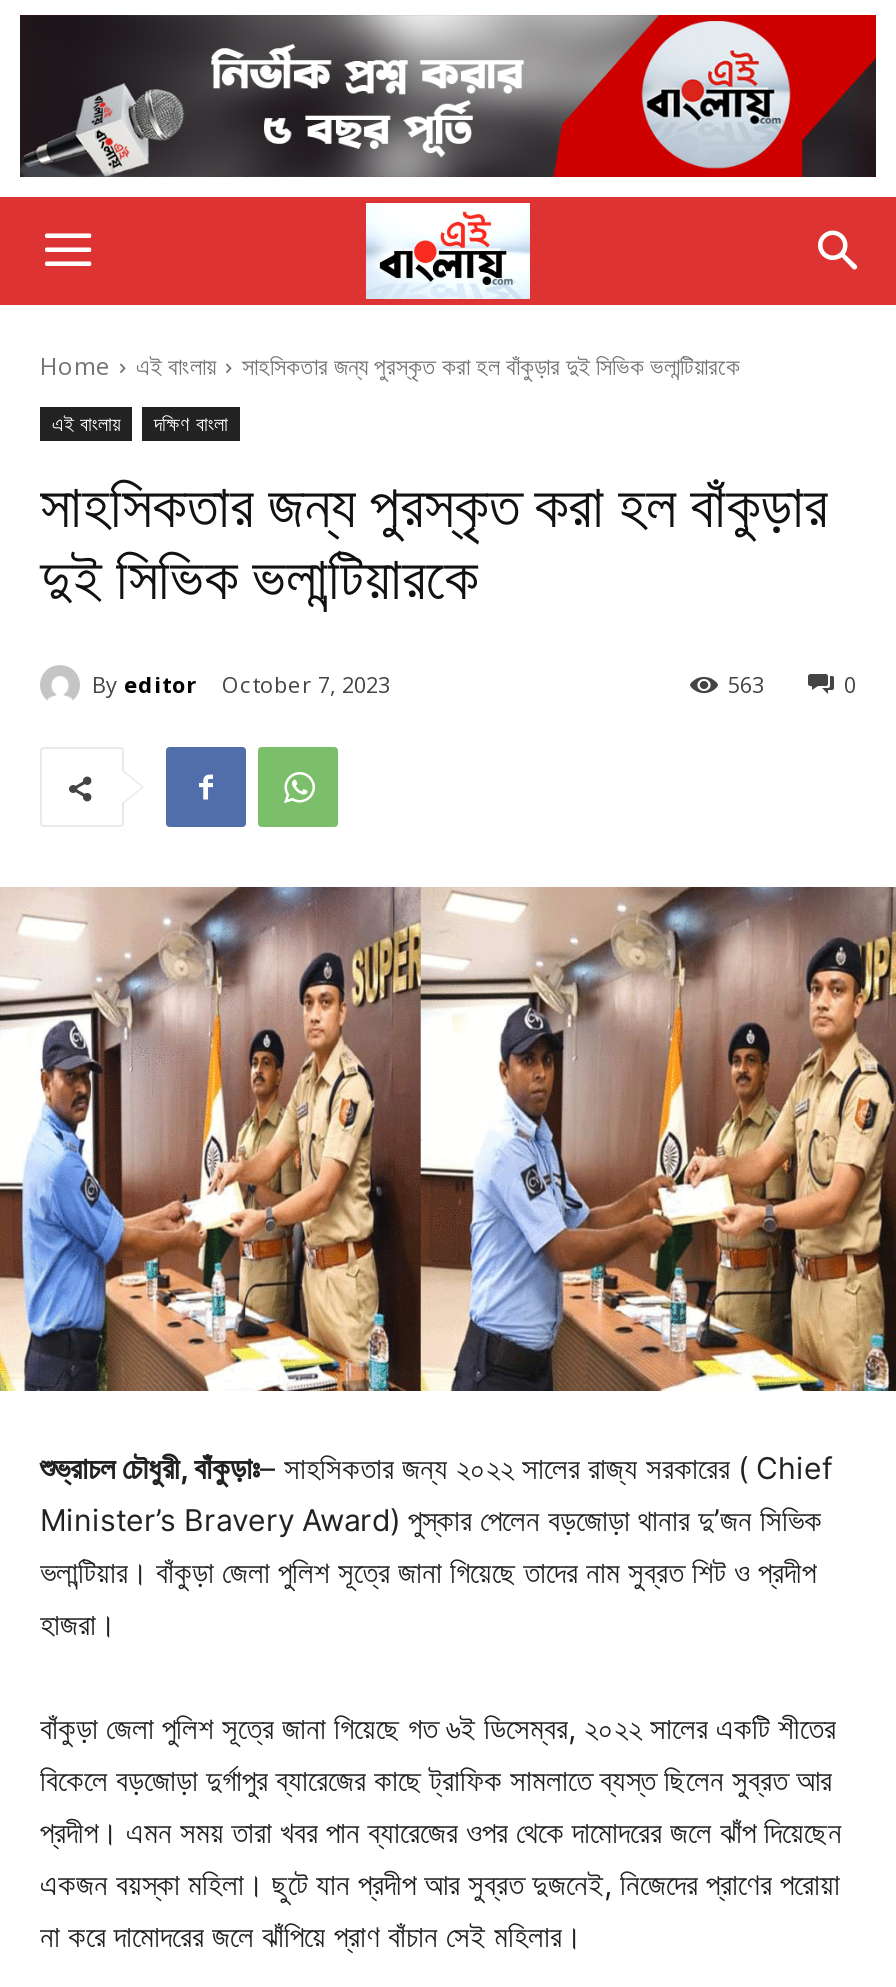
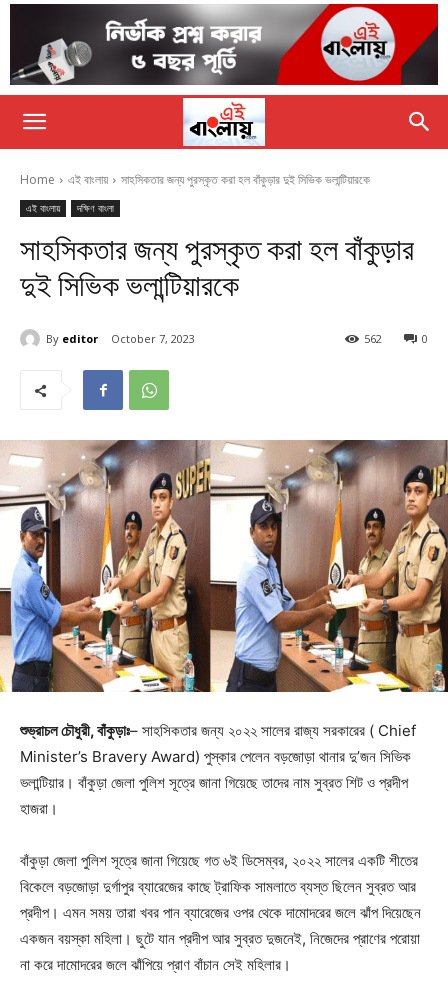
- 563
+ 562
